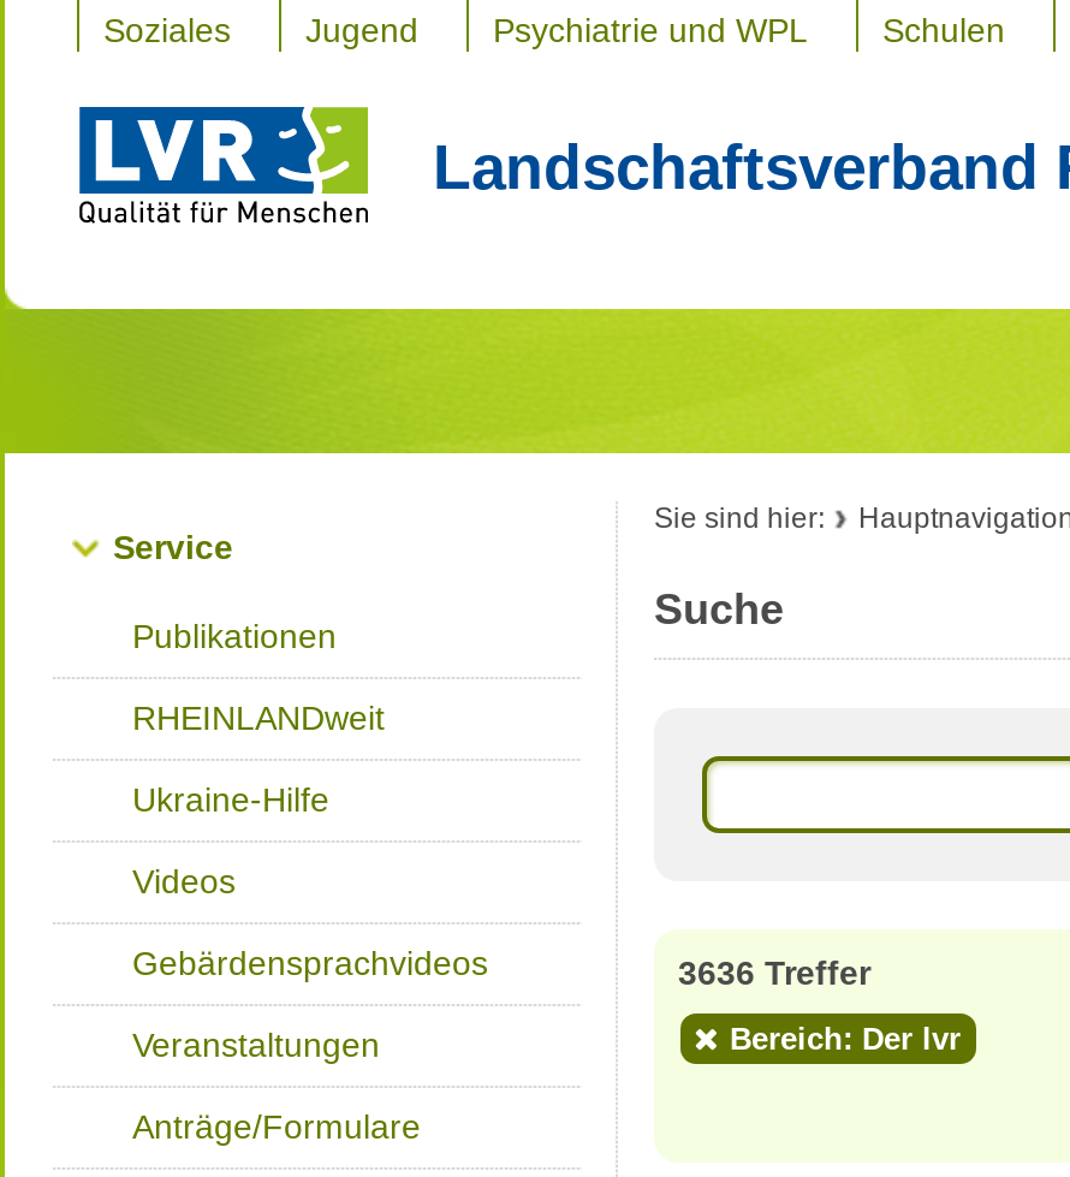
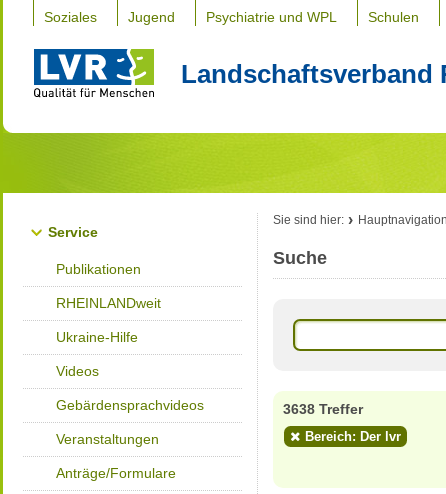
- 3636 Treffer
+ 3638 Treffer
